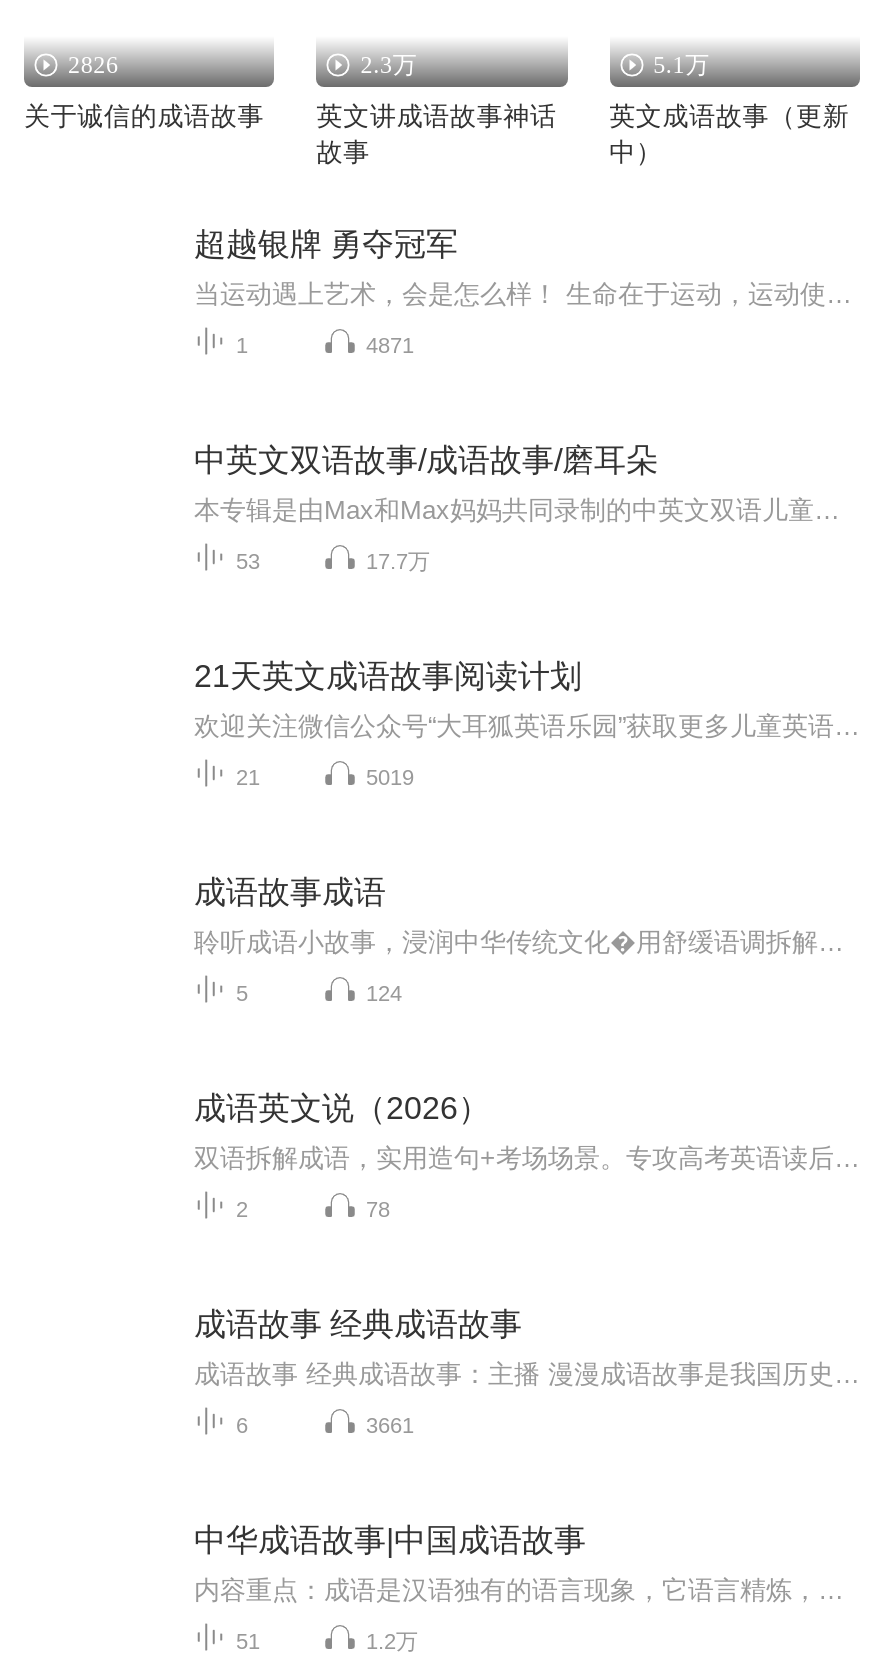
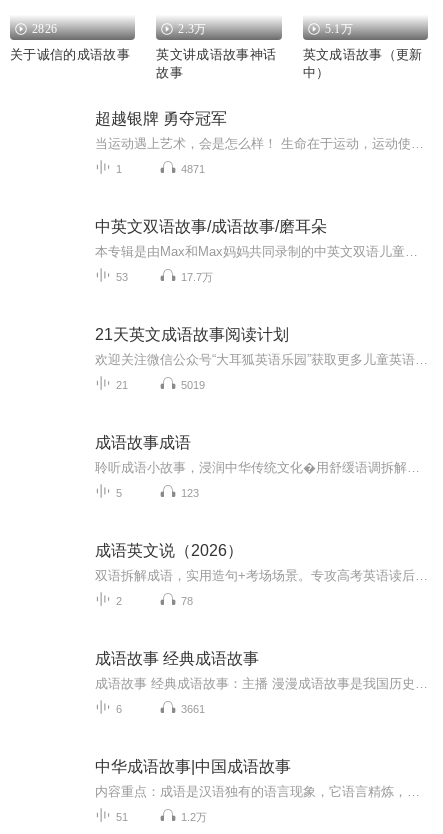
- 124
+ 123
